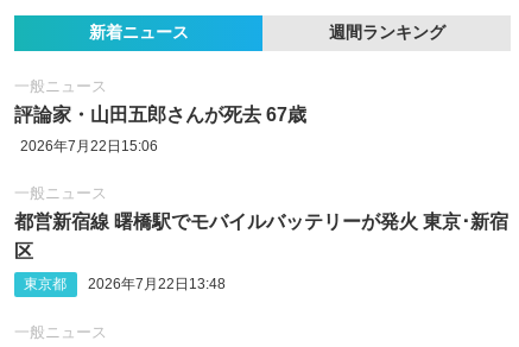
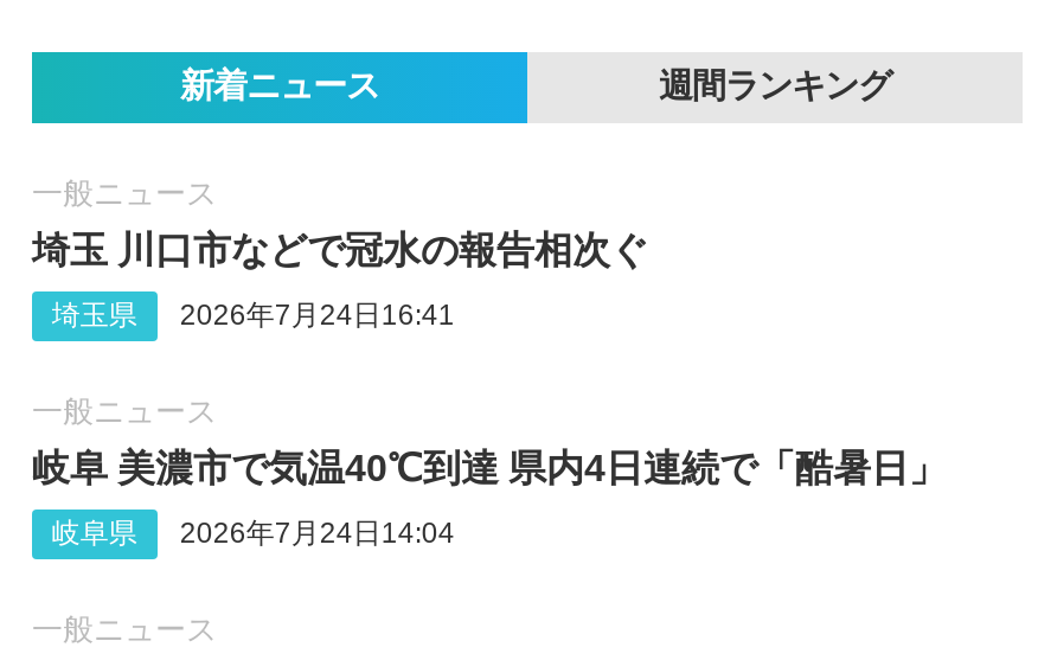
- 評論家・山田五郎さんが死去 67歳
+ 埼玉 川口市などで冠水の報告相次ぐ

- 2026年7月22日15:06
+ 埼玉県
+ 2026年7月24日16:41

- 都営新宿線 曙橋駅でモバイルバッテリーが発火 東京･新宿
- 区
- 東京都
- 2026年7月22日13:48
+ 岐阜 美濃市で気温40℃到達 県内4日連続で「酷暑日」
+ 岐阜県
+ 2026年7月24日14:04
